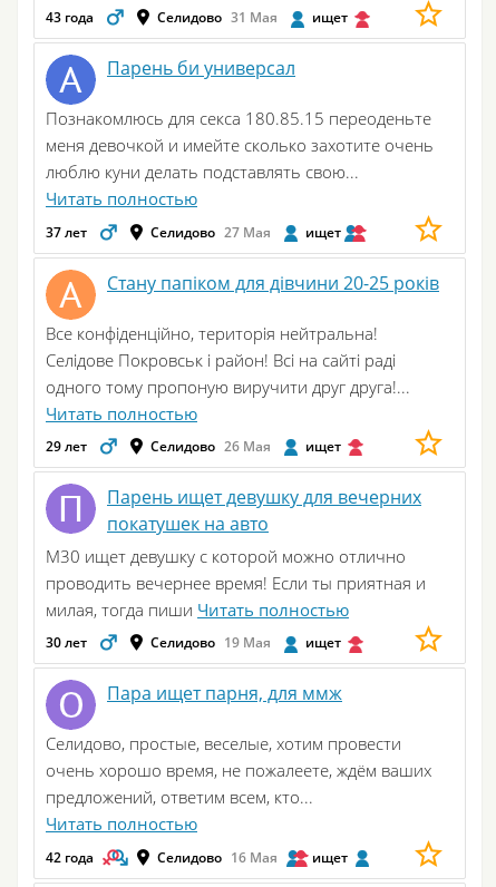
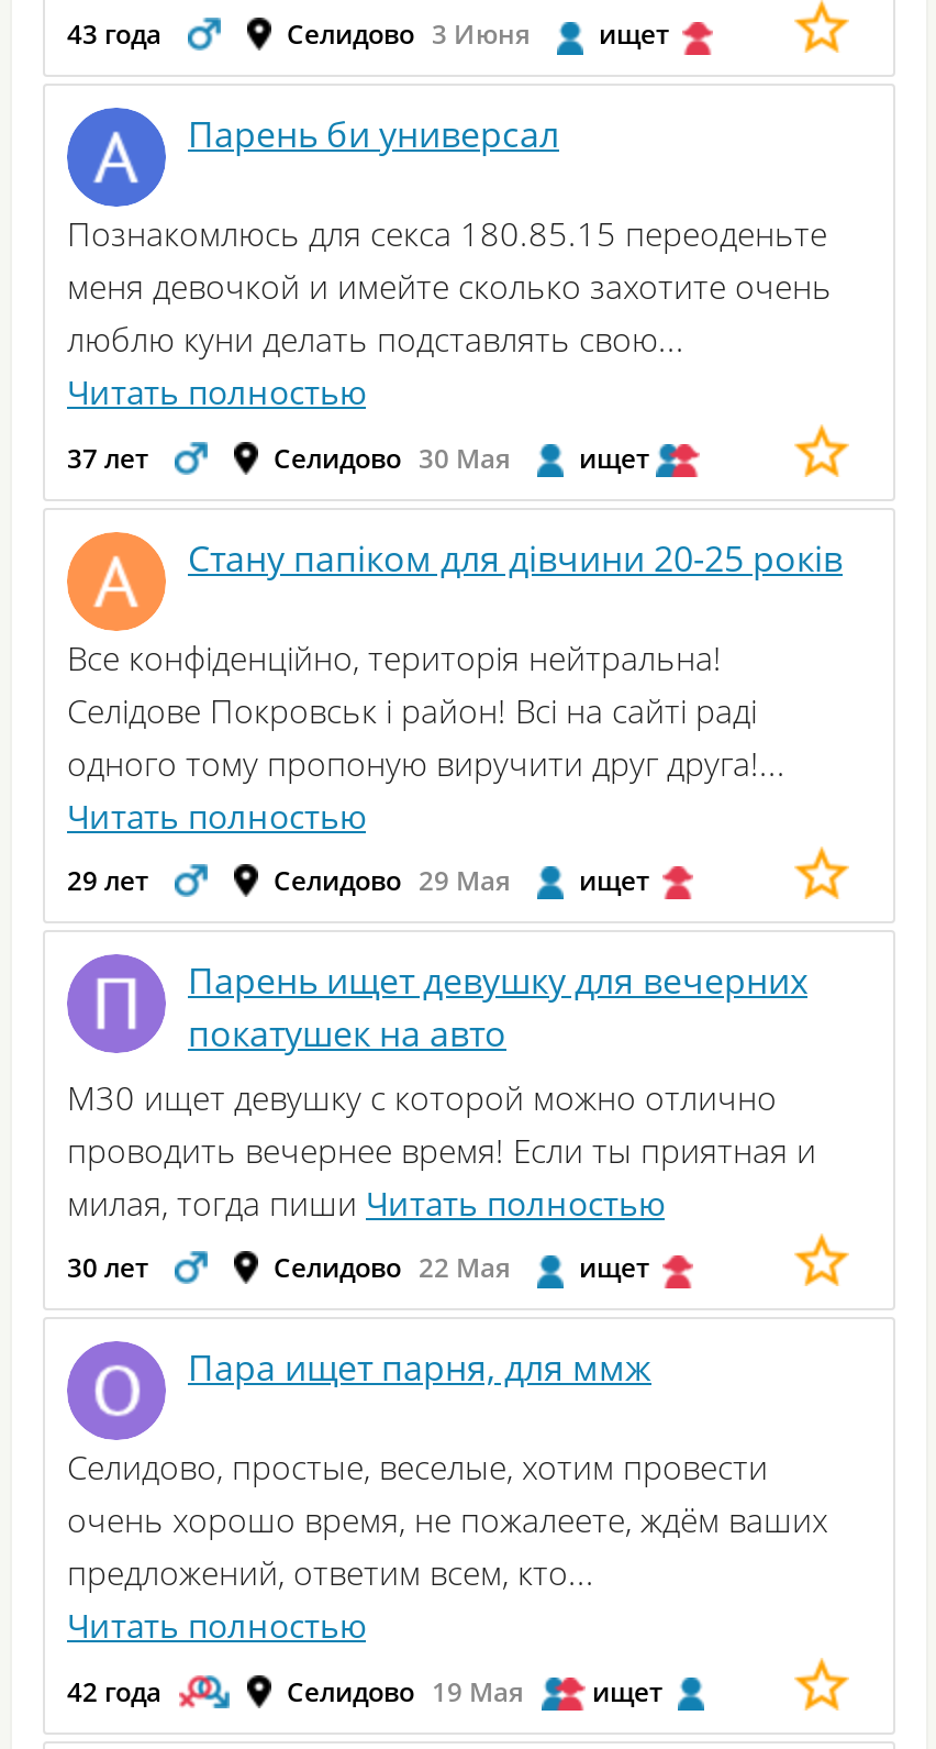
- Селидово 31 Мая
+ Селидово 3 Июня

- Селидово 27 Мая ищет
+ Селидово 30 Мая ищет

- Селидово 26 Мая ищет
+ Селидово 29 Мая ищет

- Селидово 19 Мая ищет
+ Селидово 22 Мая ищет

- Селидово 16 Мая ищет
+ Селидово 19 Мая ищет
